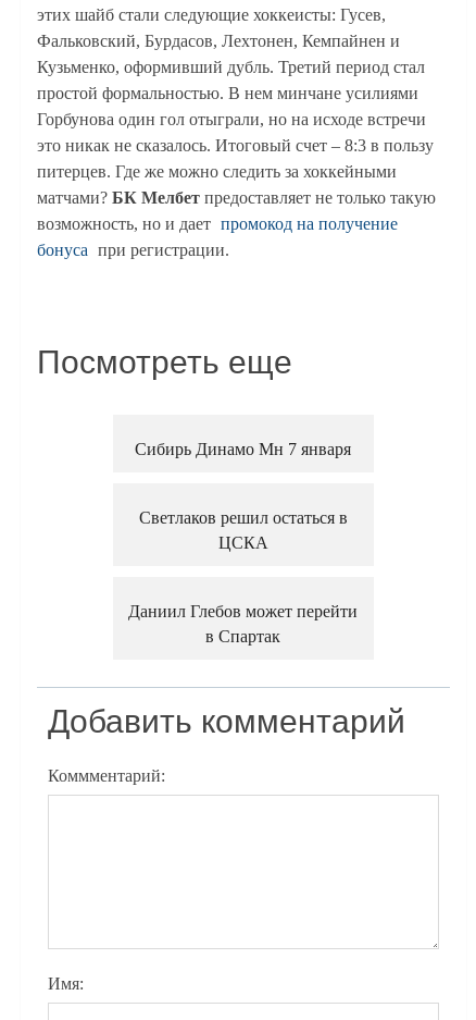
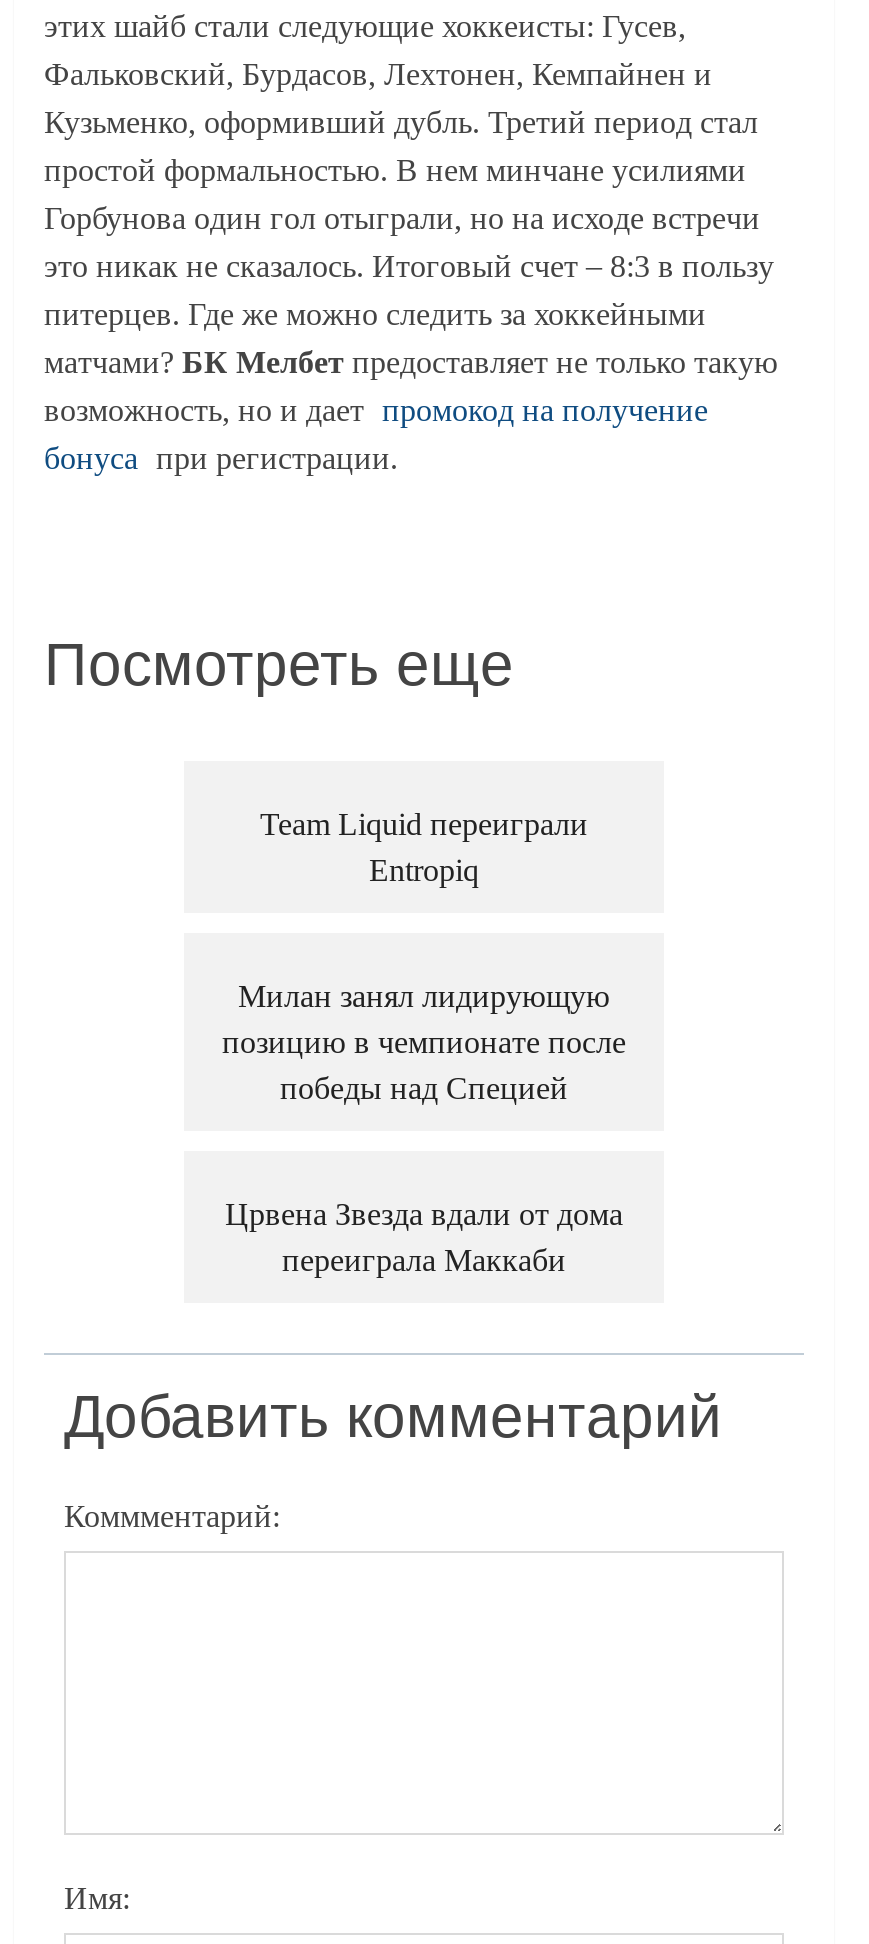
- Сибирь Динамо Мн 7 января
+ Team Liquid переиграли
+ Entropiq

- Светлаков решил остаться в
- ЦСКА
+ Милан занял лидирующую
+ позицию в чемпионате после
+ победы над Специей

- Даниил Глебов может перейти
- в Спартак
+ Црвена Звезда вдали от дома
+ переиграла Маккаби
